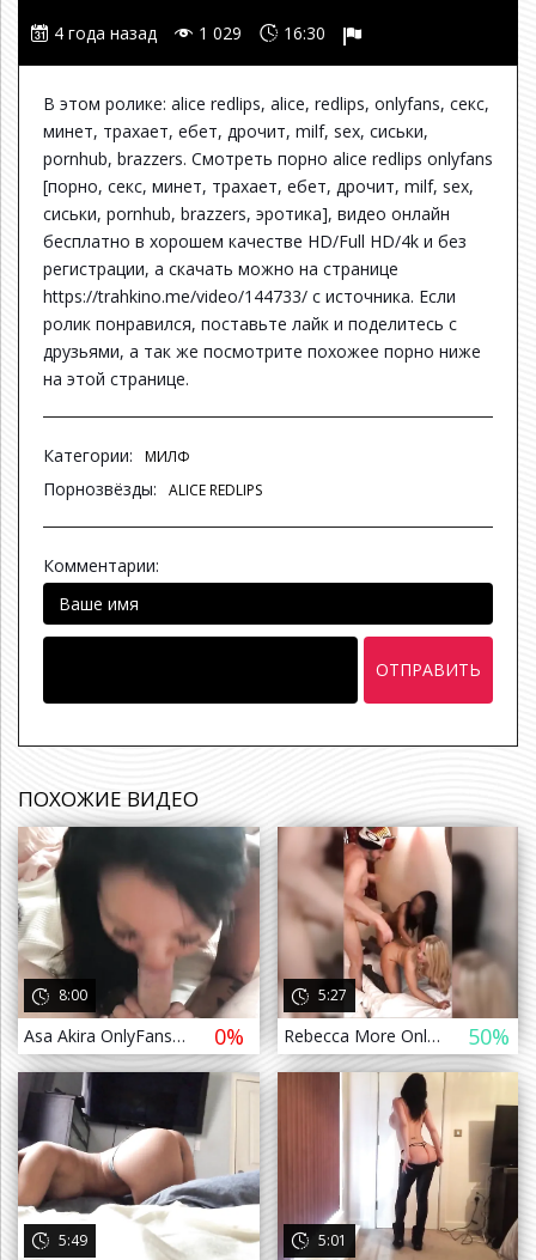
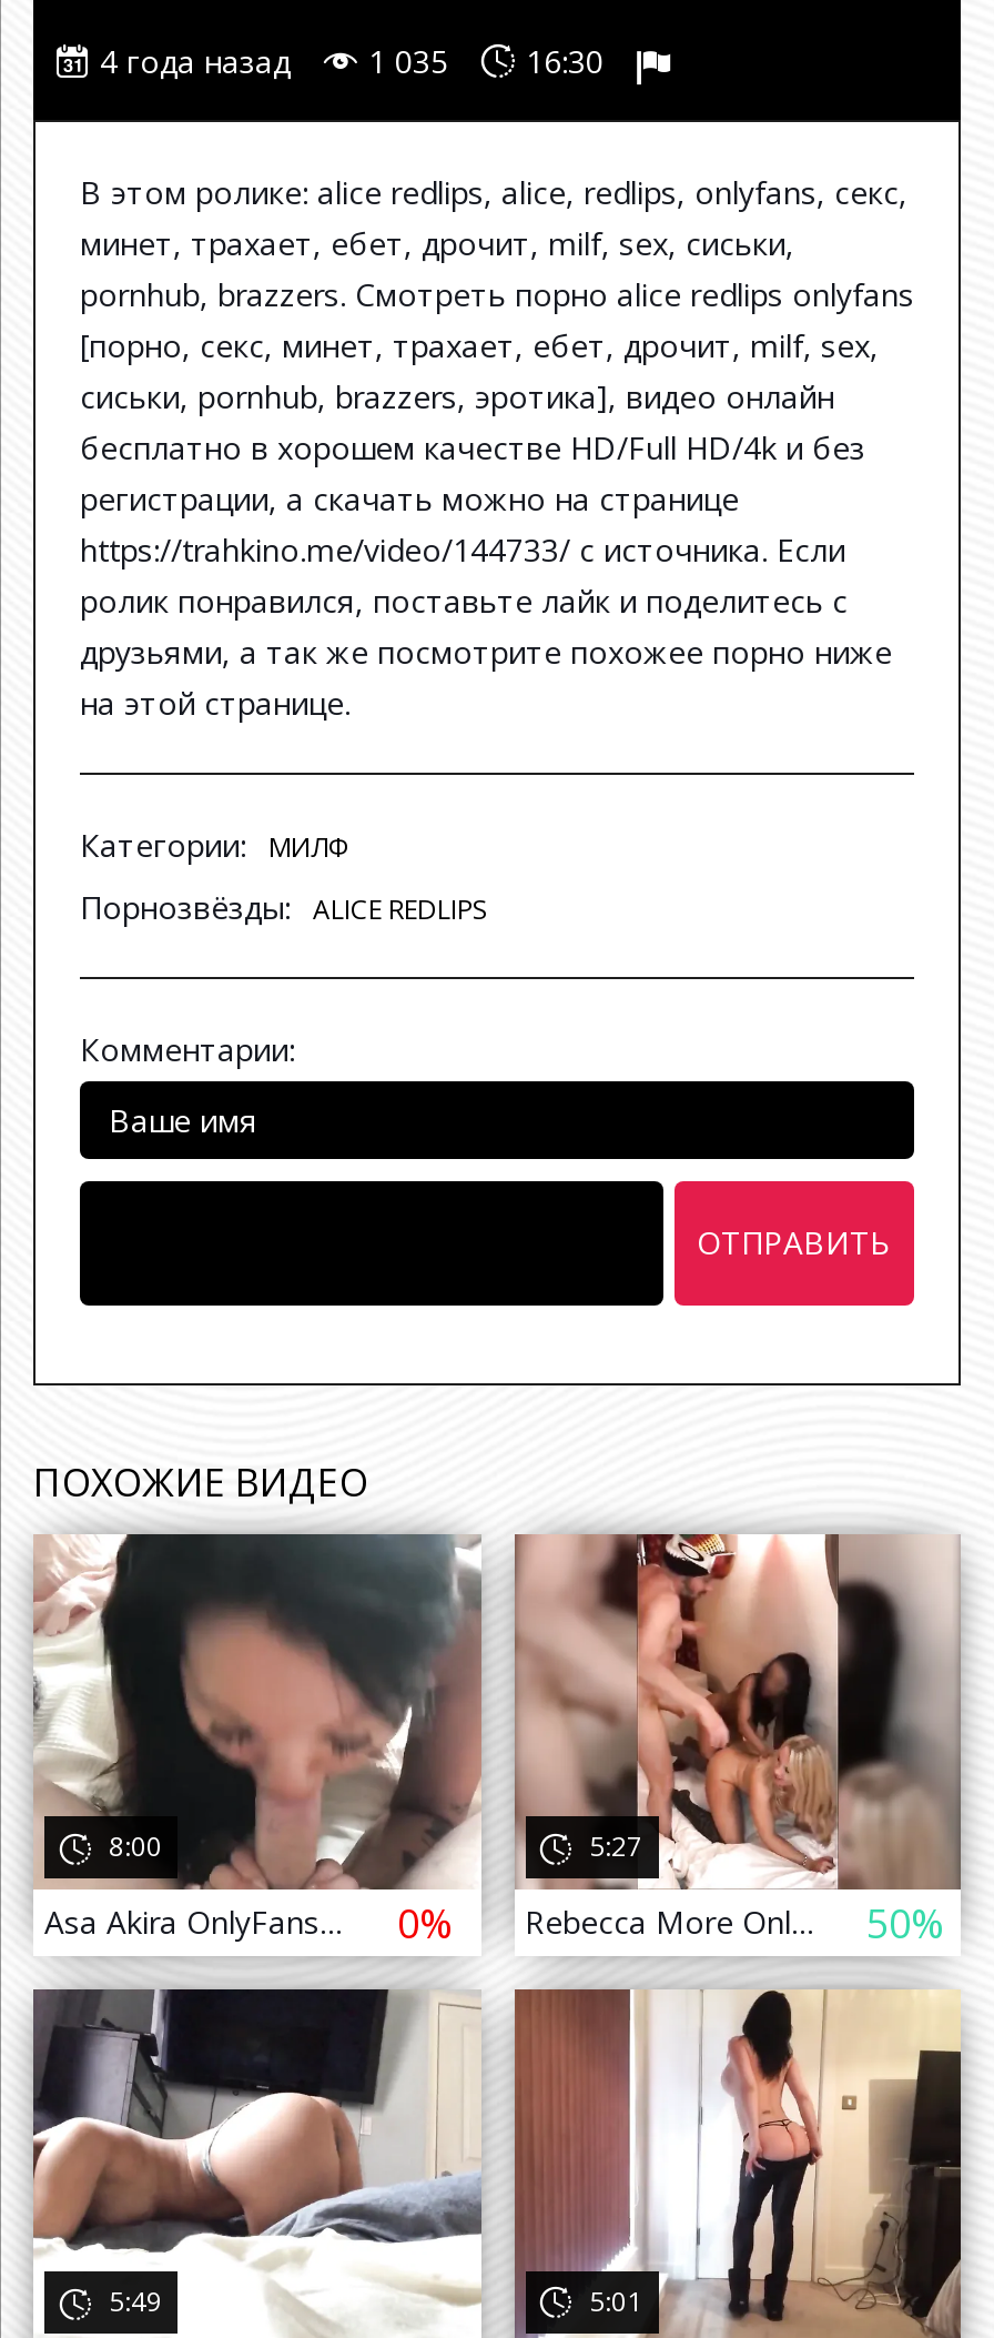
- 4 года назад 1 029 16:30
+ 4 года назад 1 035 16:30
